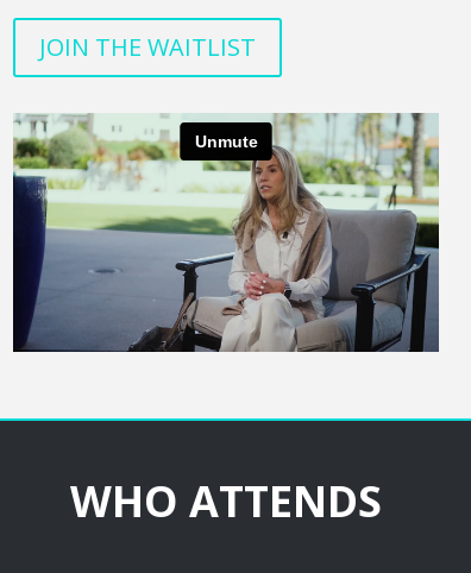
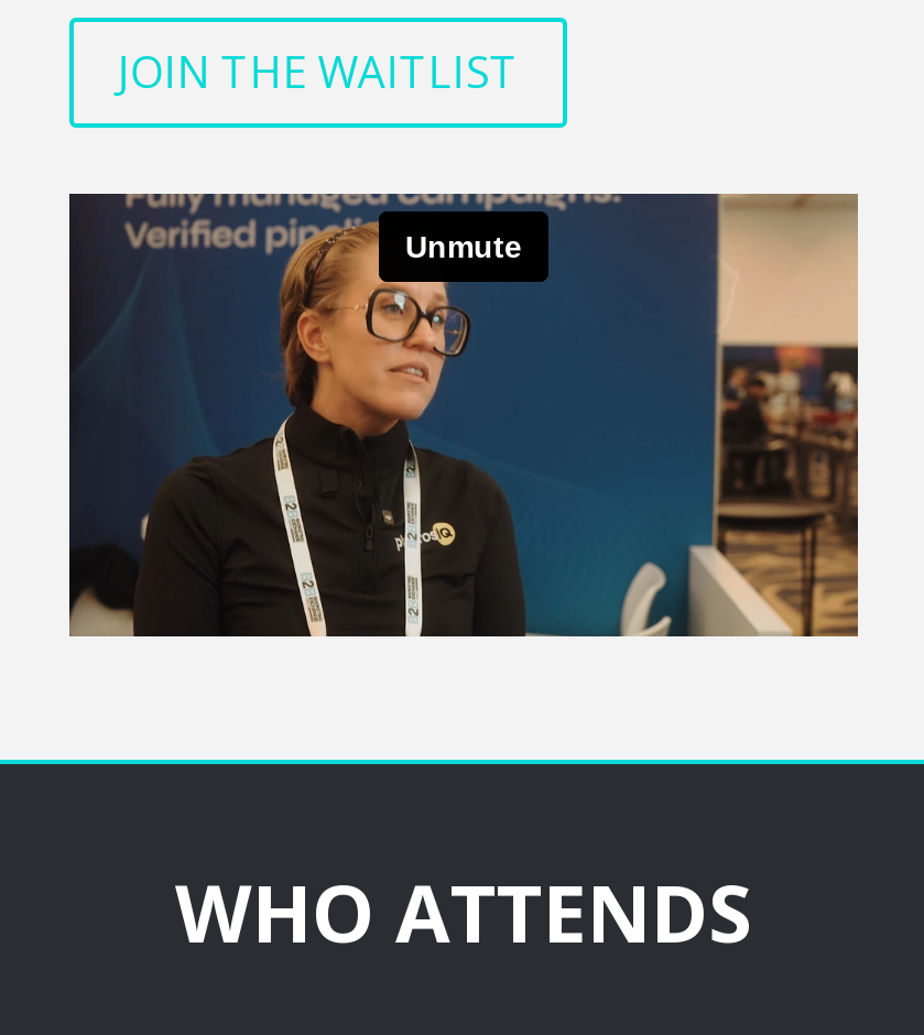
- [image]
+ [image]
